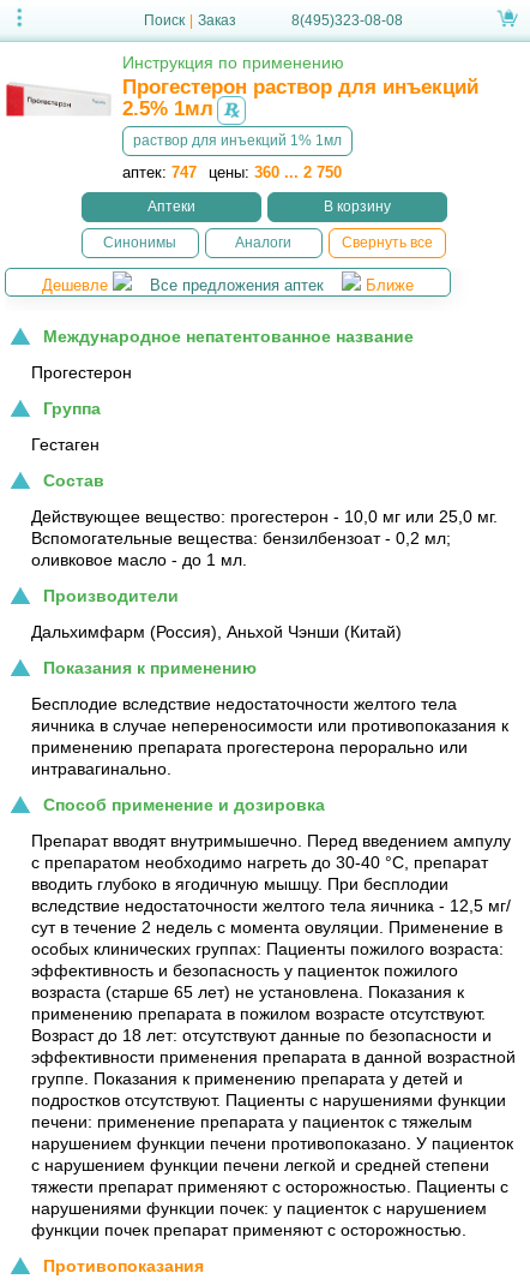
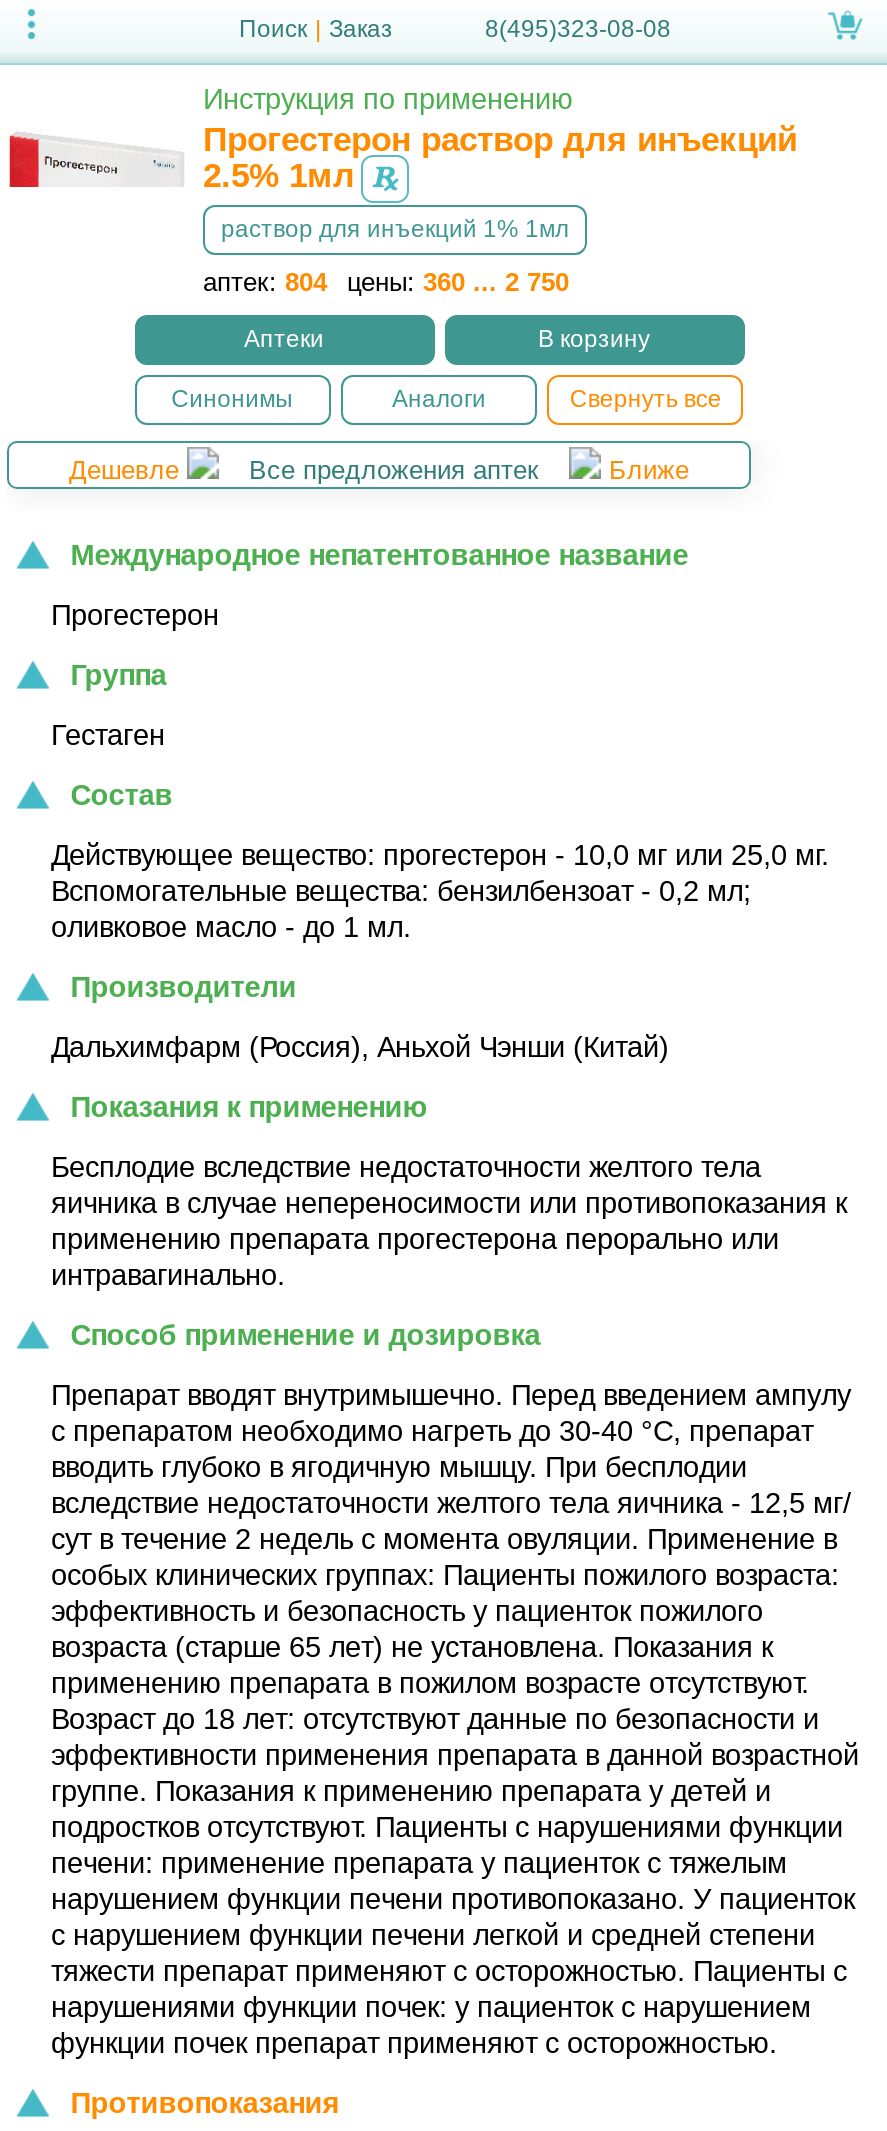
- аптек: 747 цены: 360 ... 2 750
+ аптек: 804 цены: 360 ... 2 750
